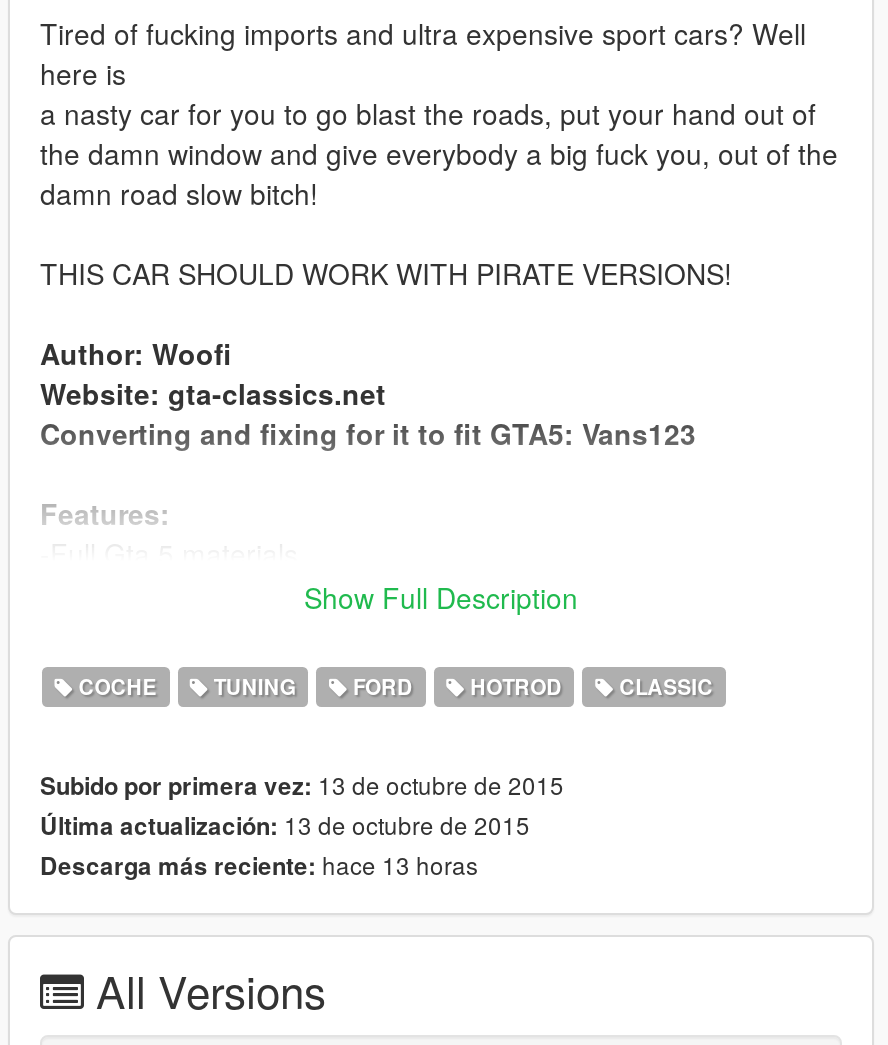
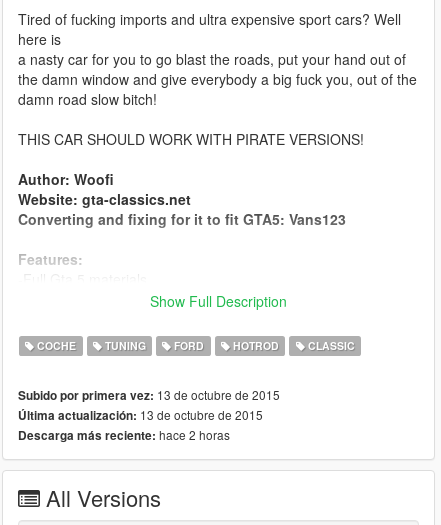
- Descarga más reciente: hace 13 horas
+ Descarga más reciente: hace 2 horas
